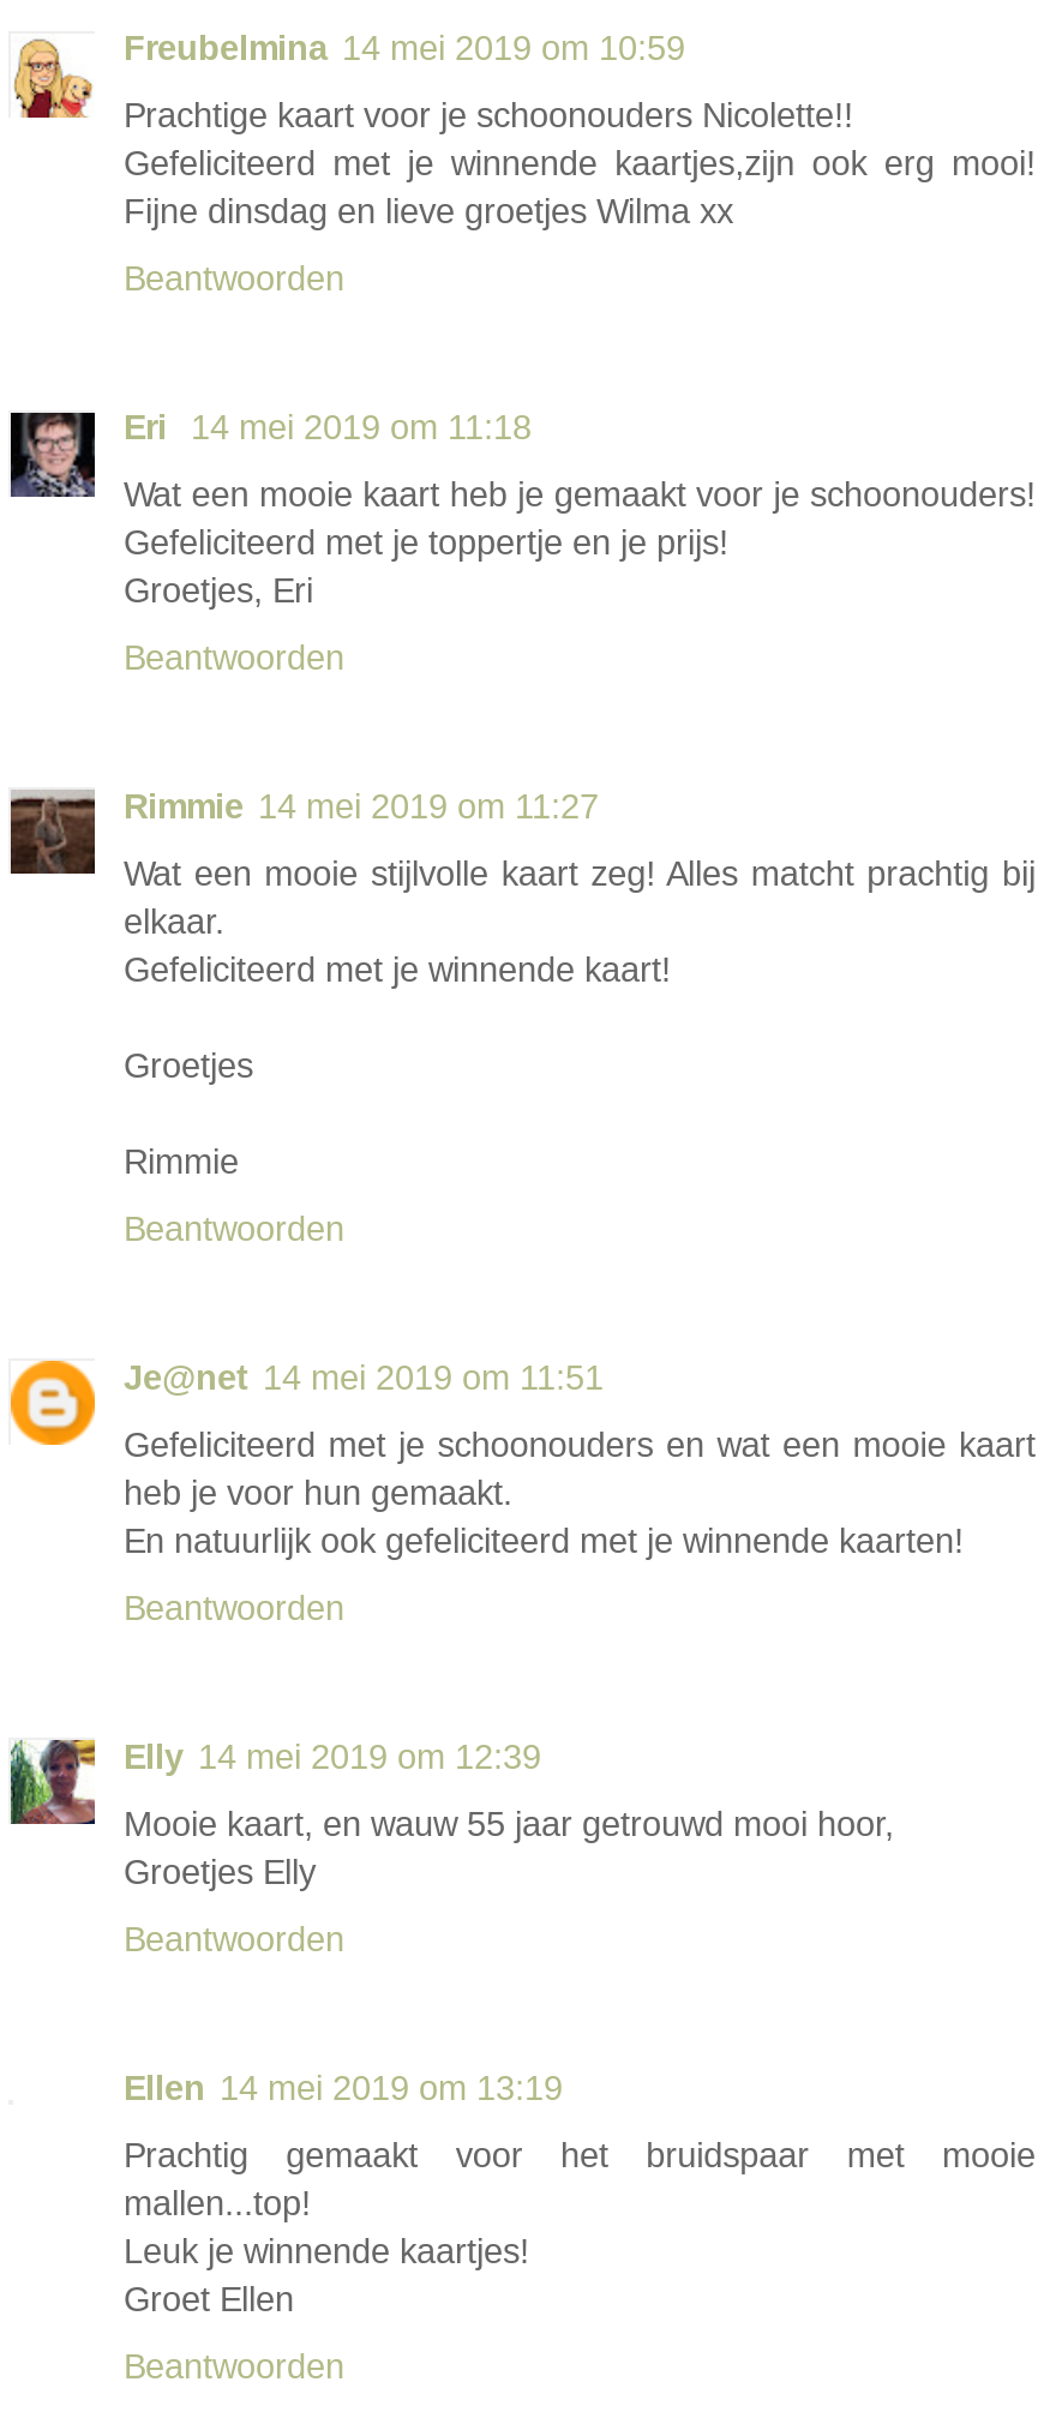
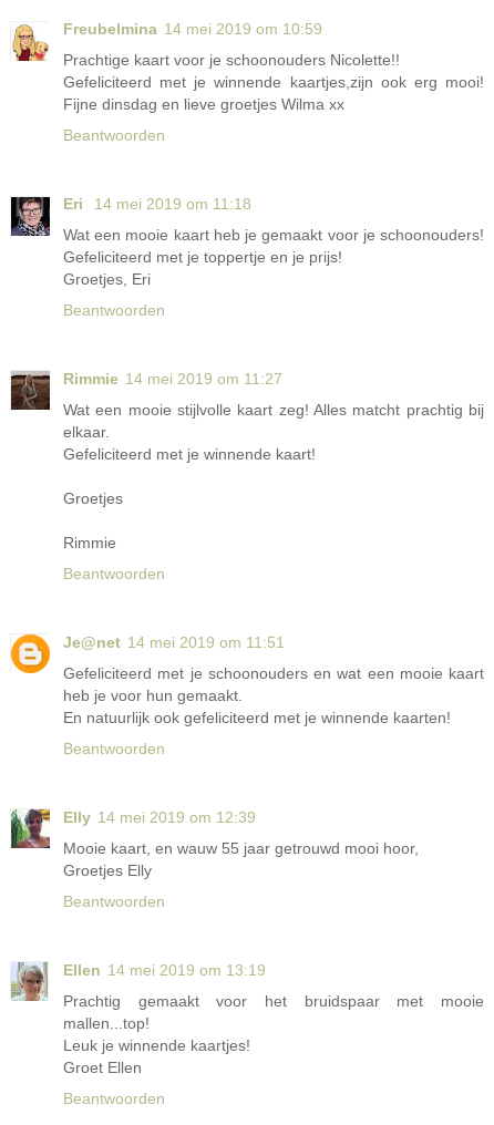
+ [image]
